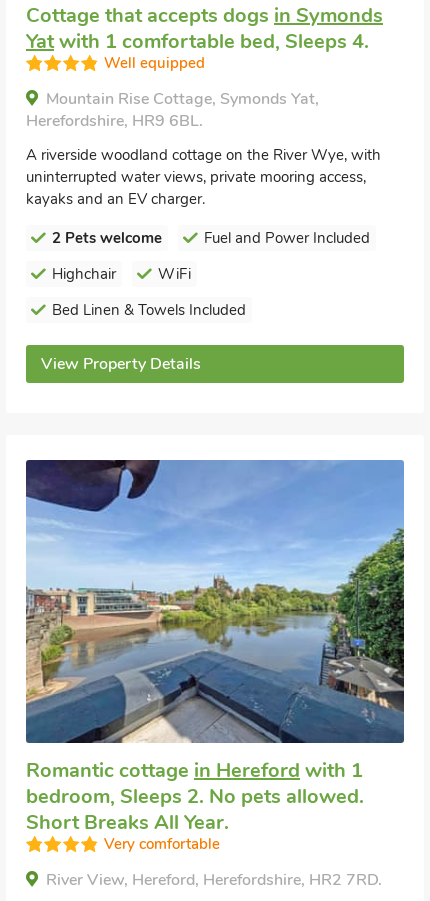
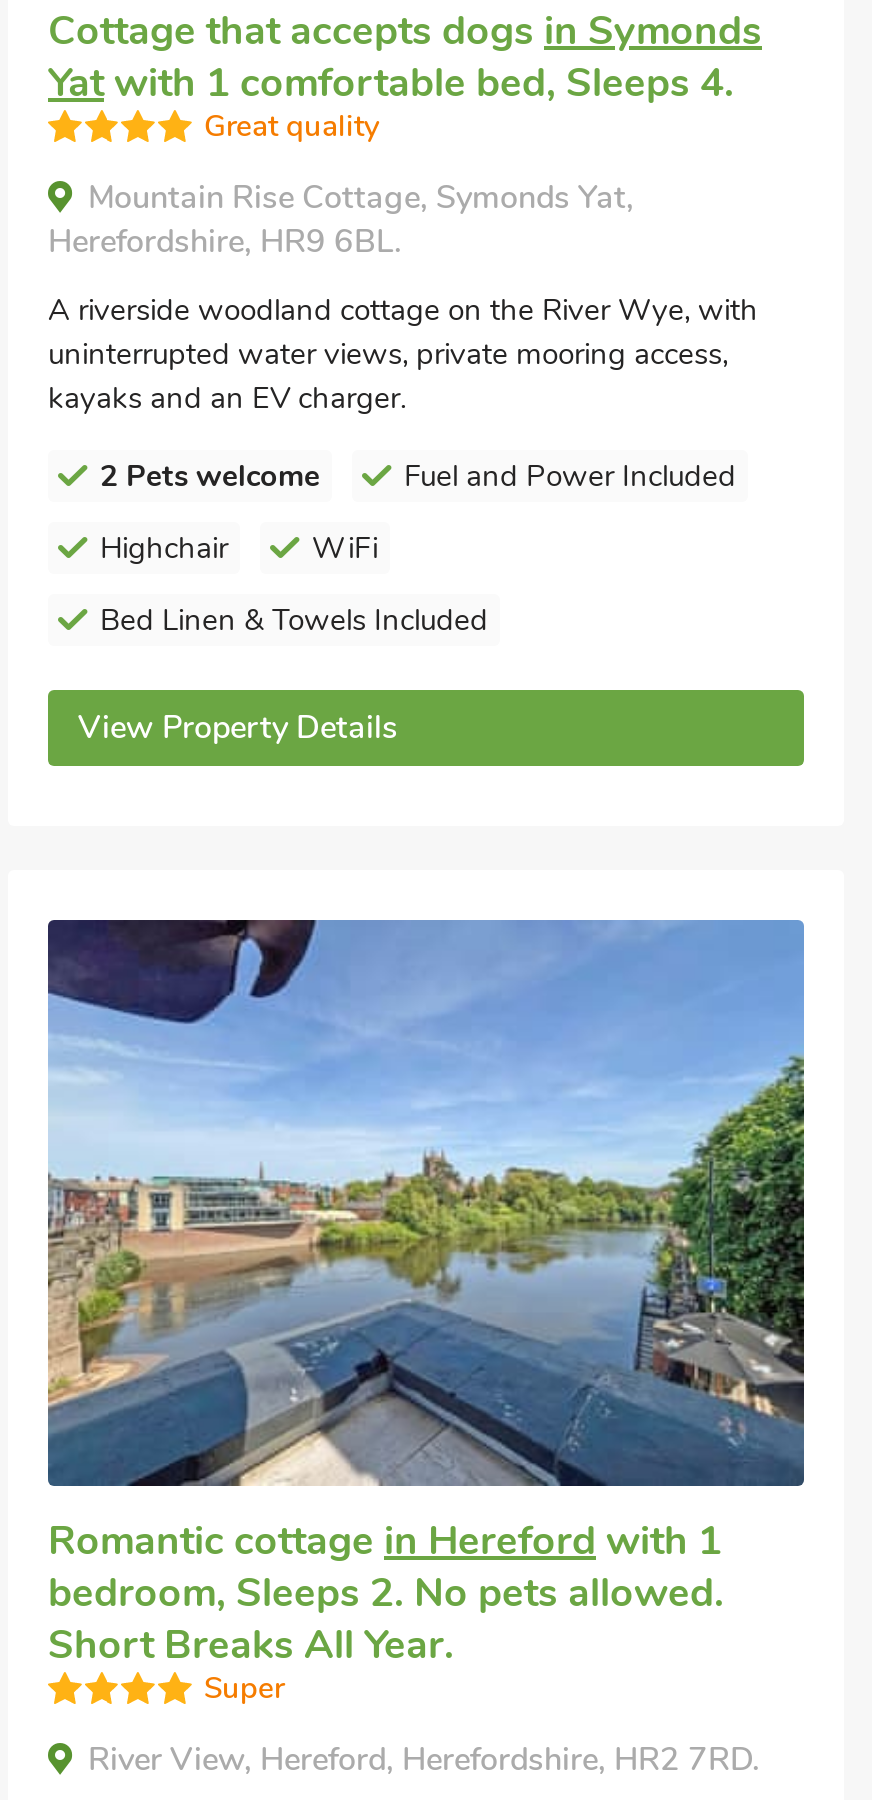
- Well equipped
+ Great quality

- Very comfortable
+ Super
